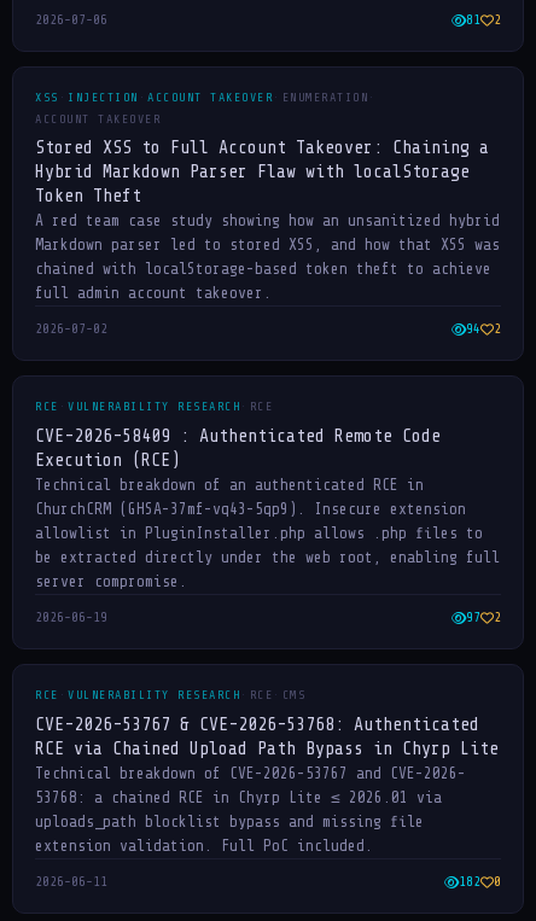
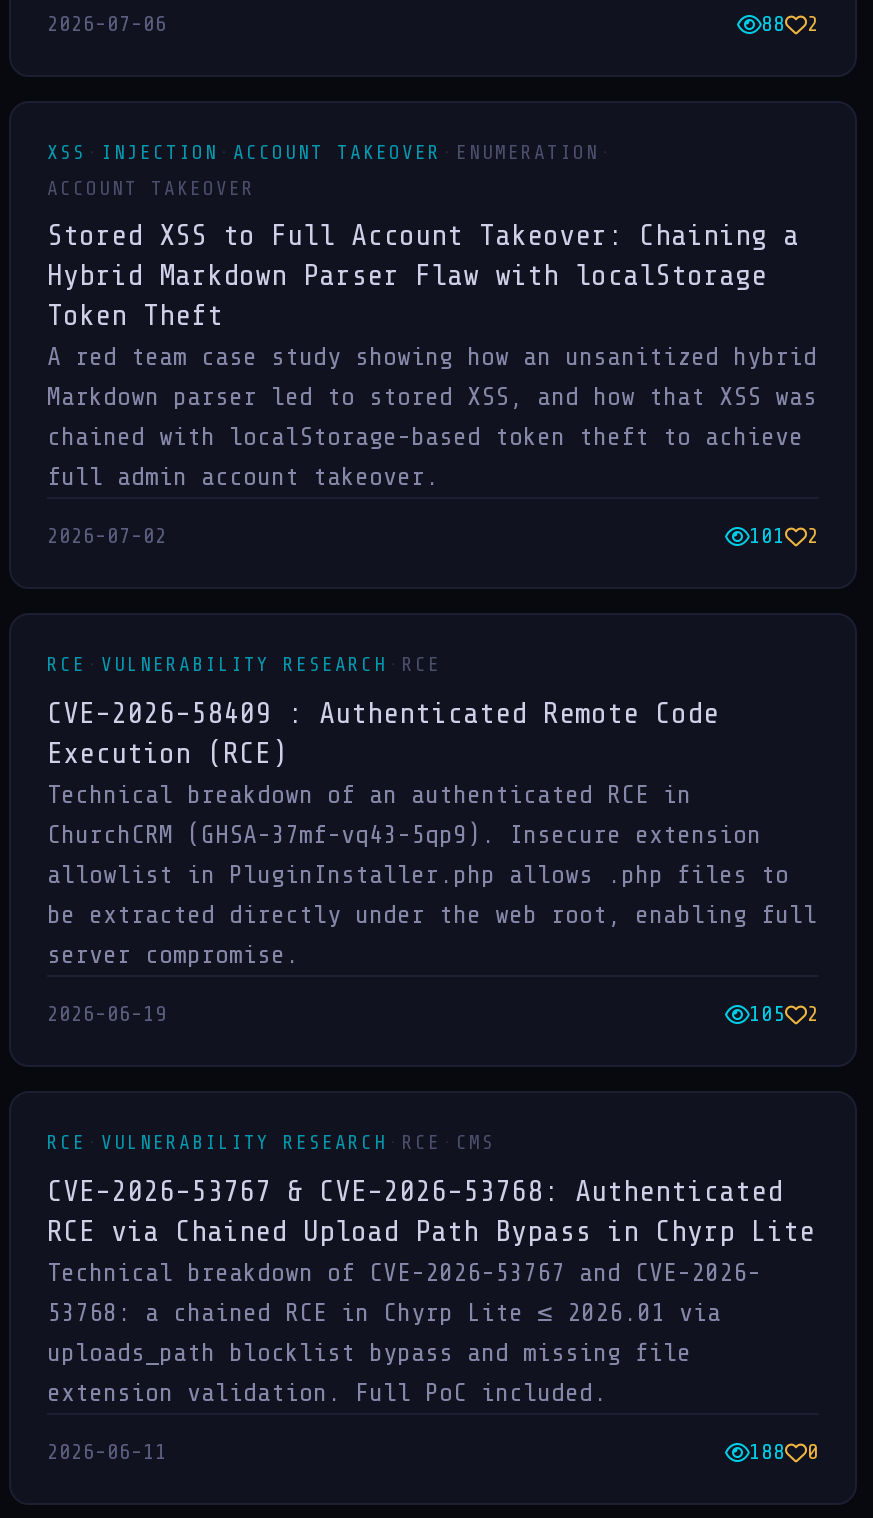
- 81 2
+ 88 2

- 94 2
+ 101 2

- 97 2
+ 105 2

- 182 0
+ 188 0
